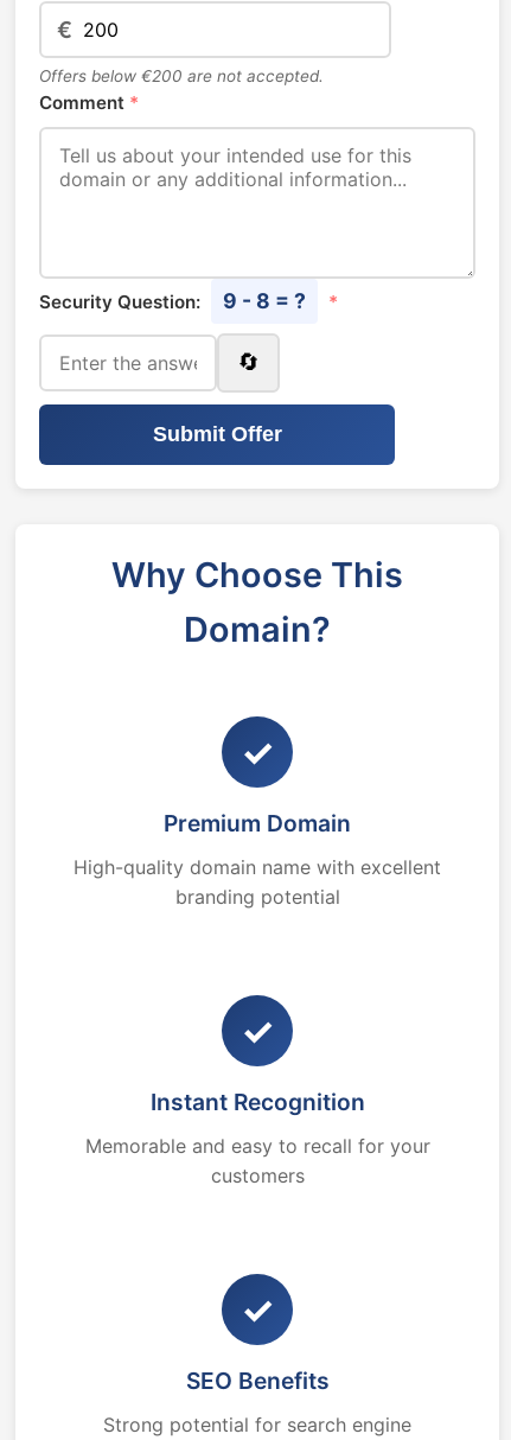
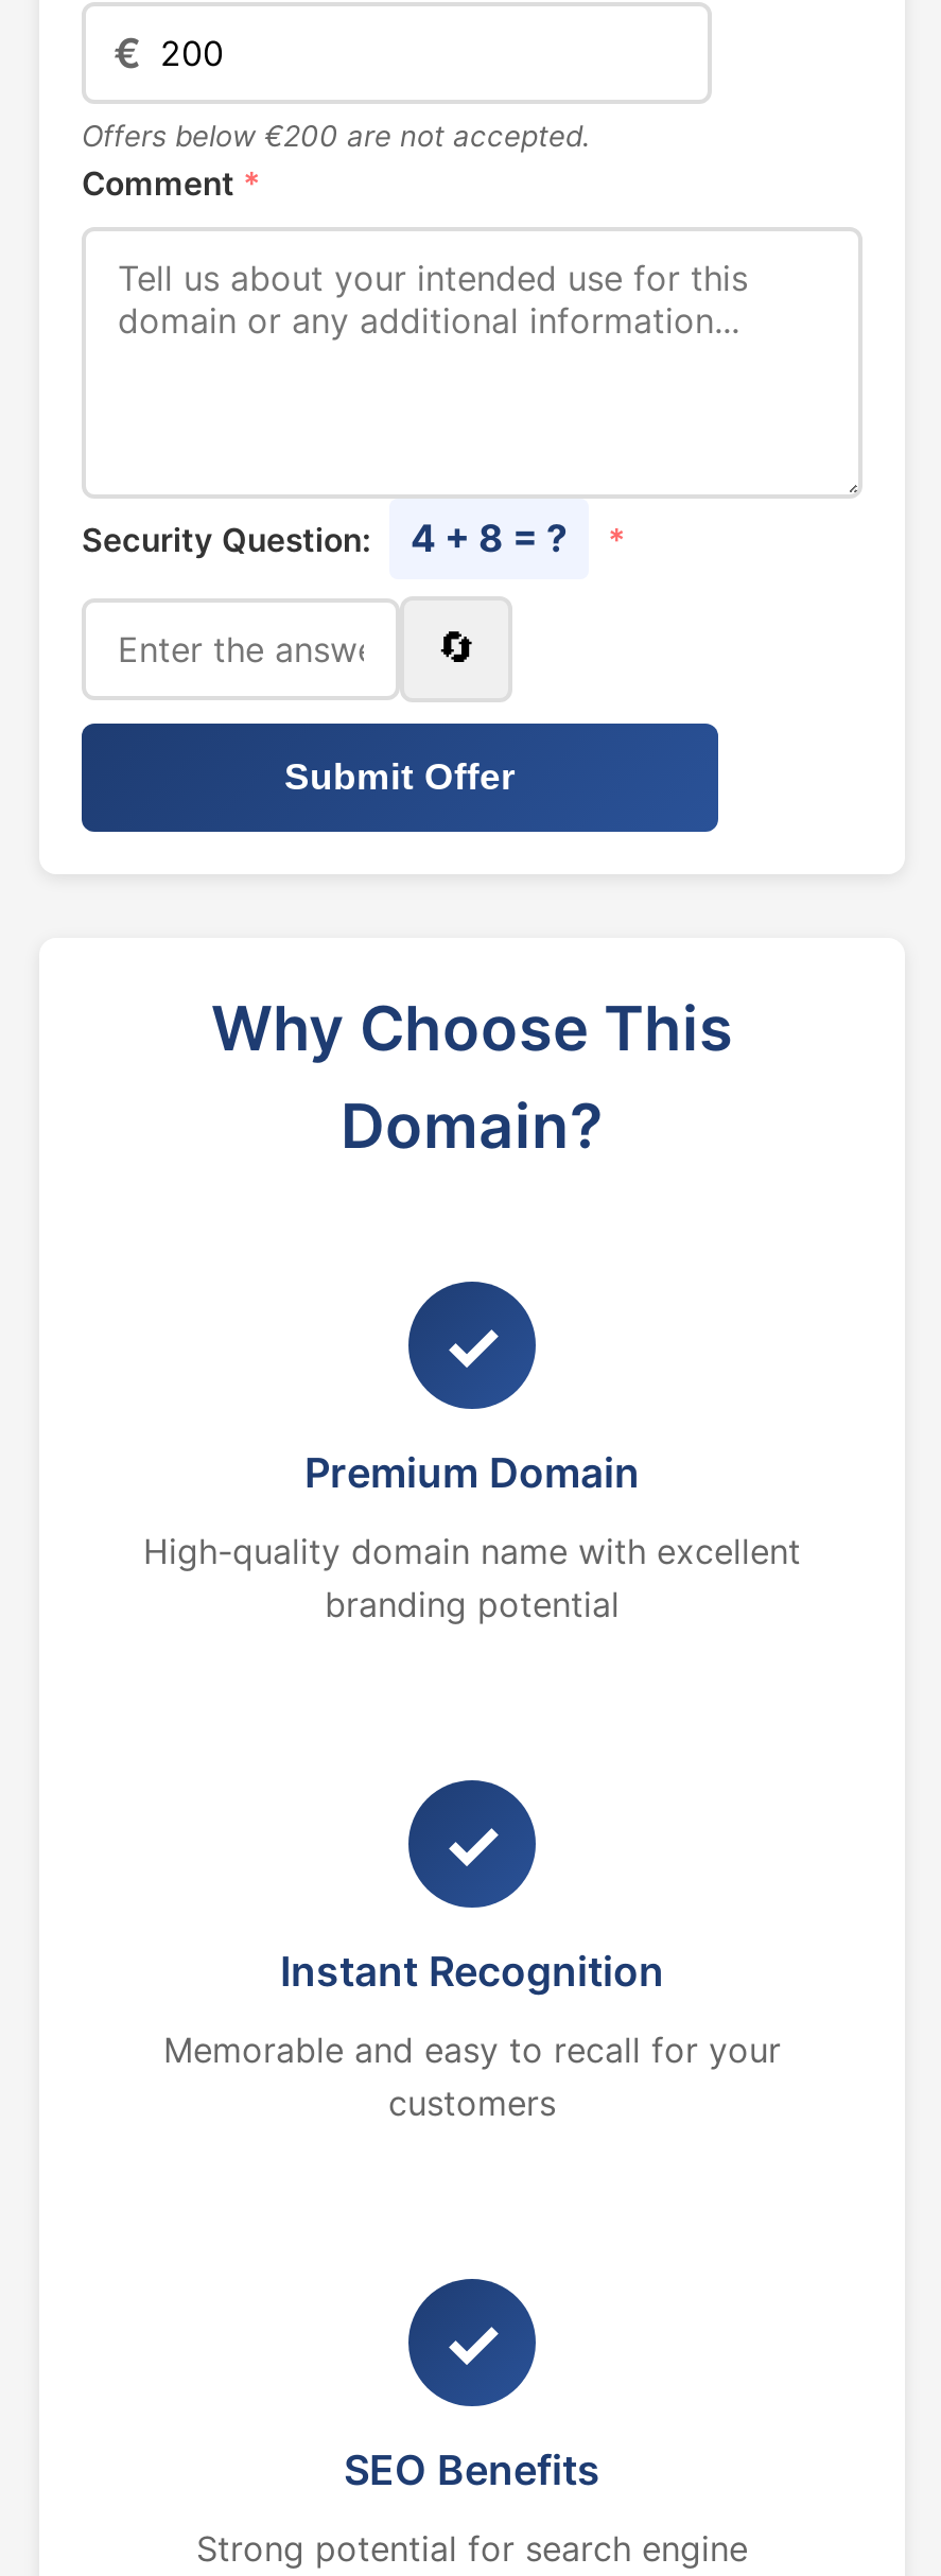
- 9 - 8 = ?
+ 4 + 8 = ?
